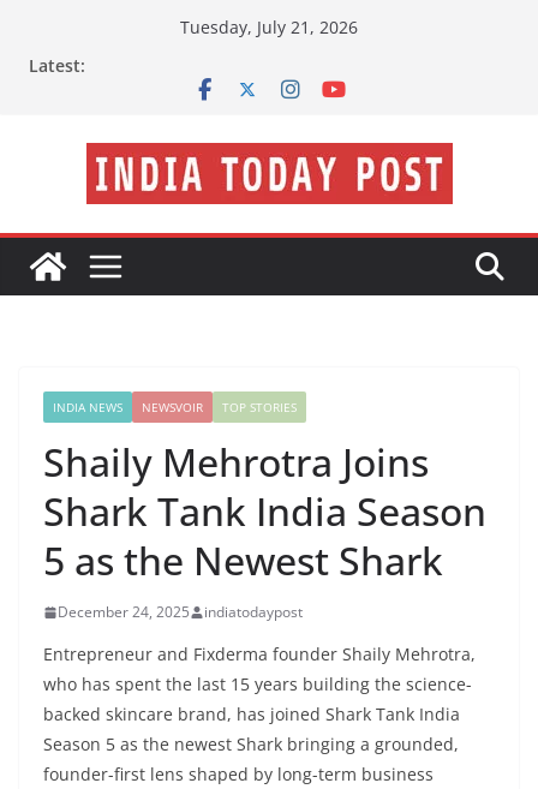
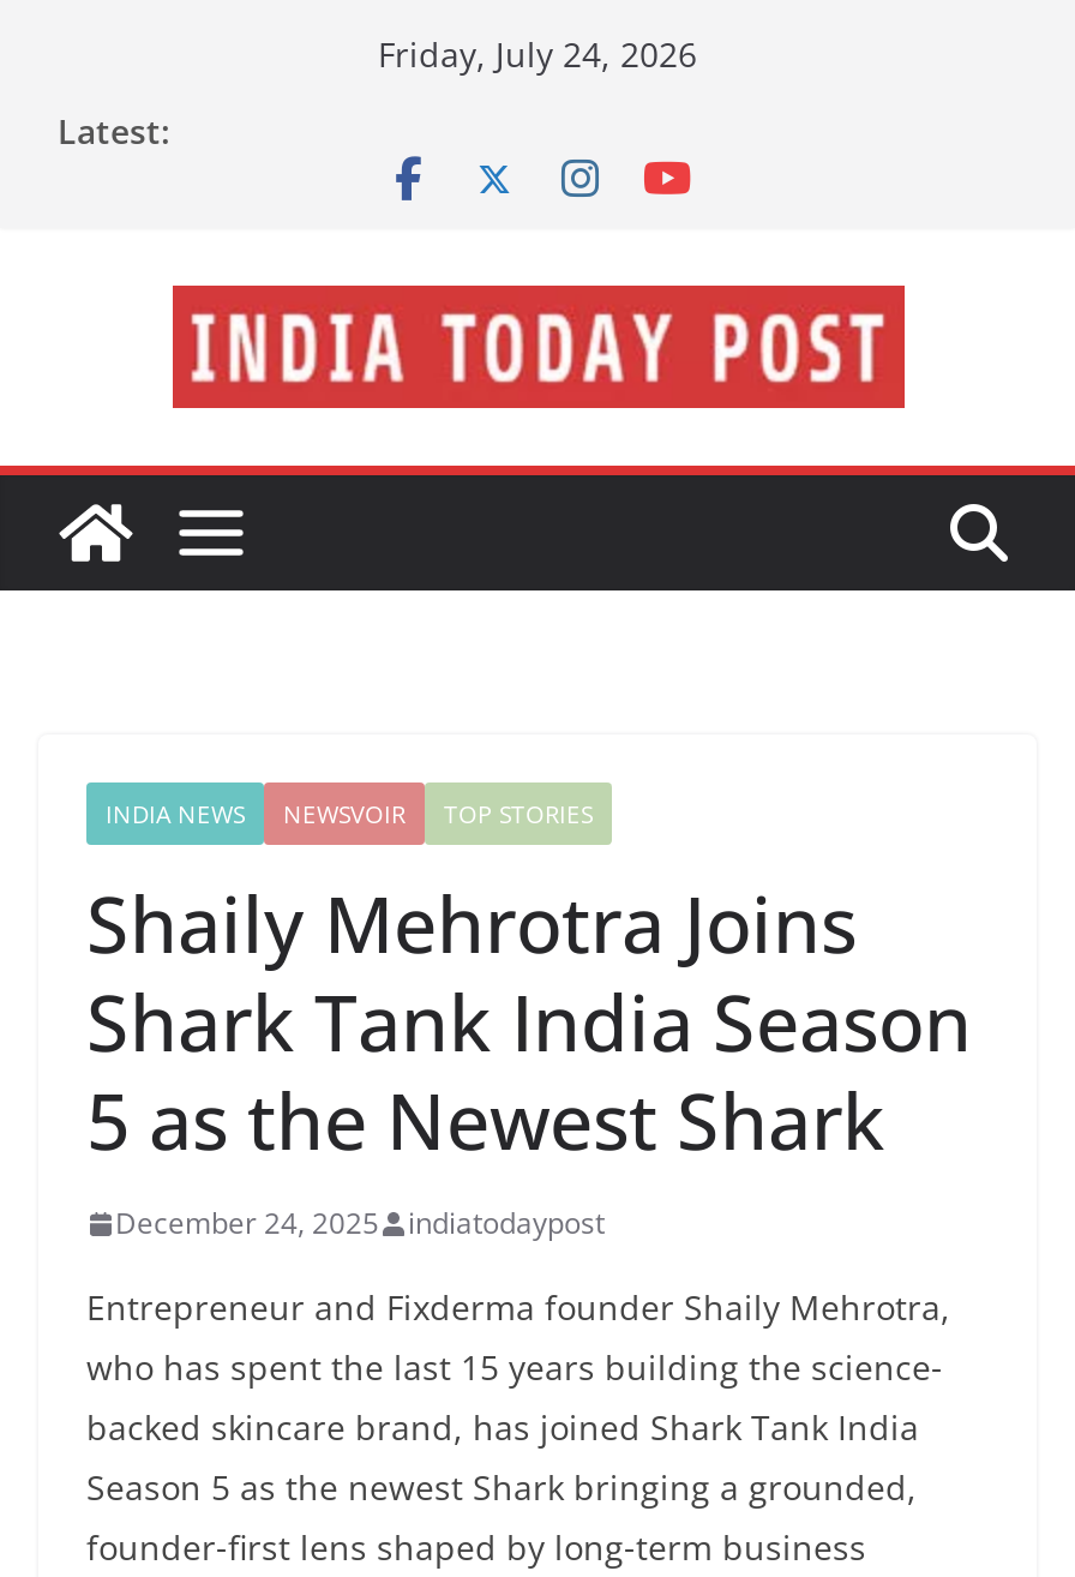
- Tuesday, July 21, 2026
+ Friday, July 24, 2026
